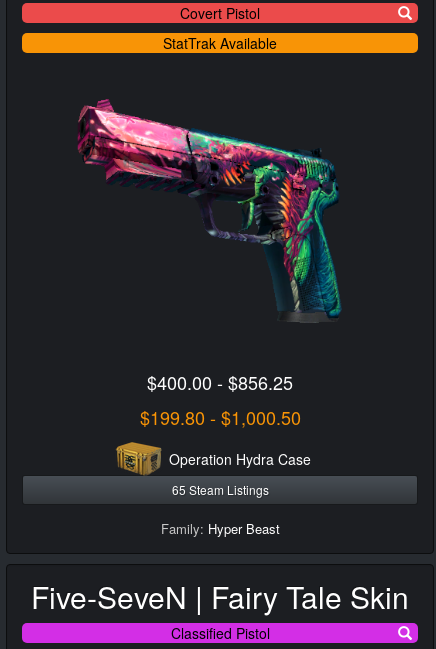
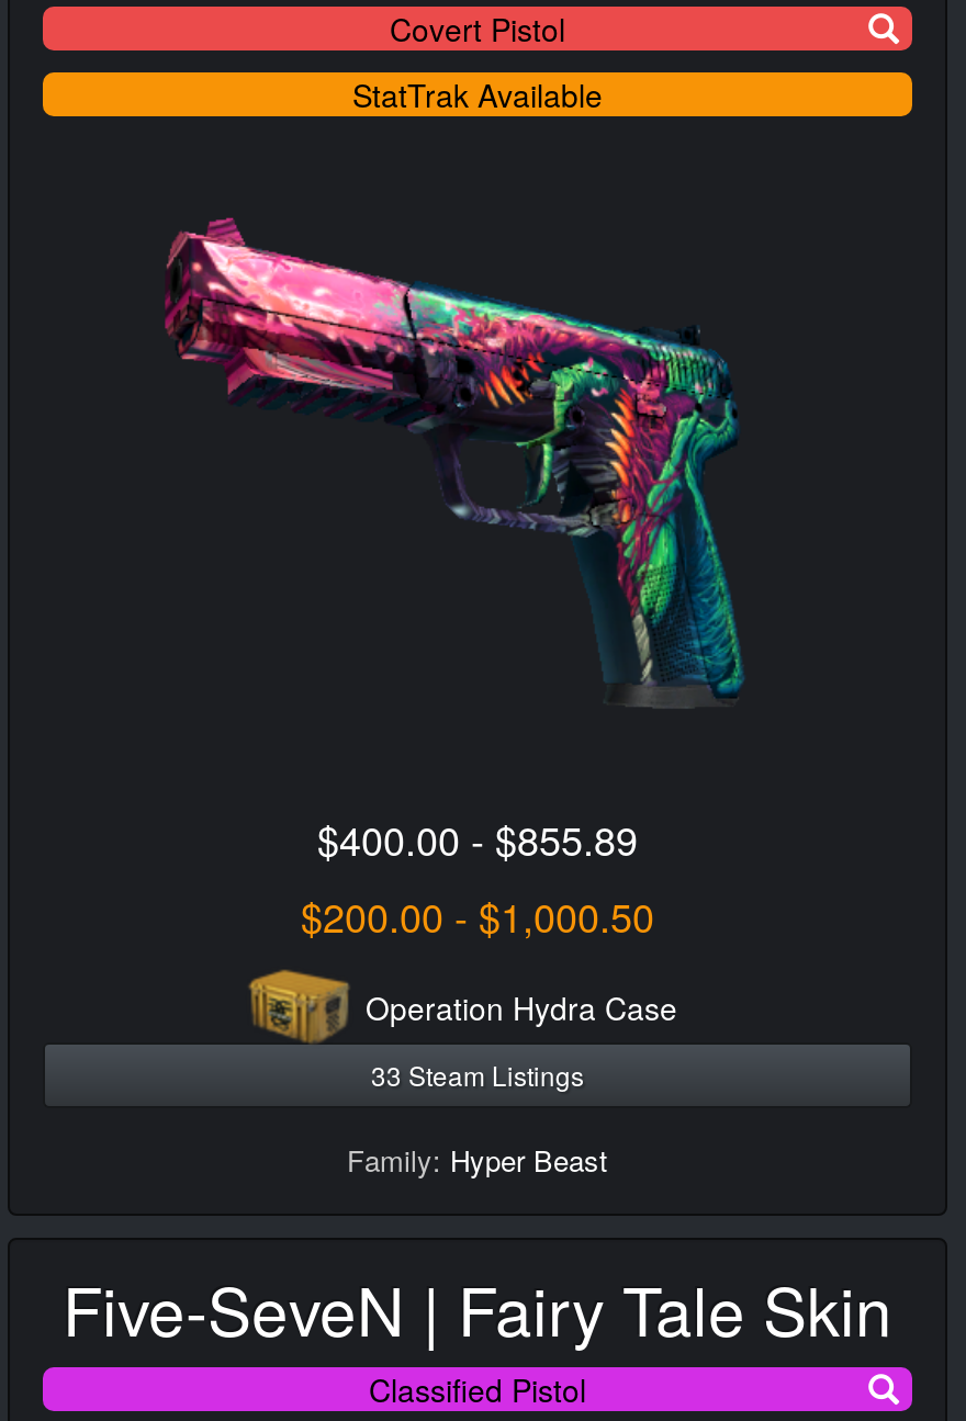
- $400.00 - $856.25
+ $400.00 - $855.89

- $199.80 - $1,000.50
+ $200.00 - $1,000.50

- 65 Steam Listings
+ 33 Steam Listings
